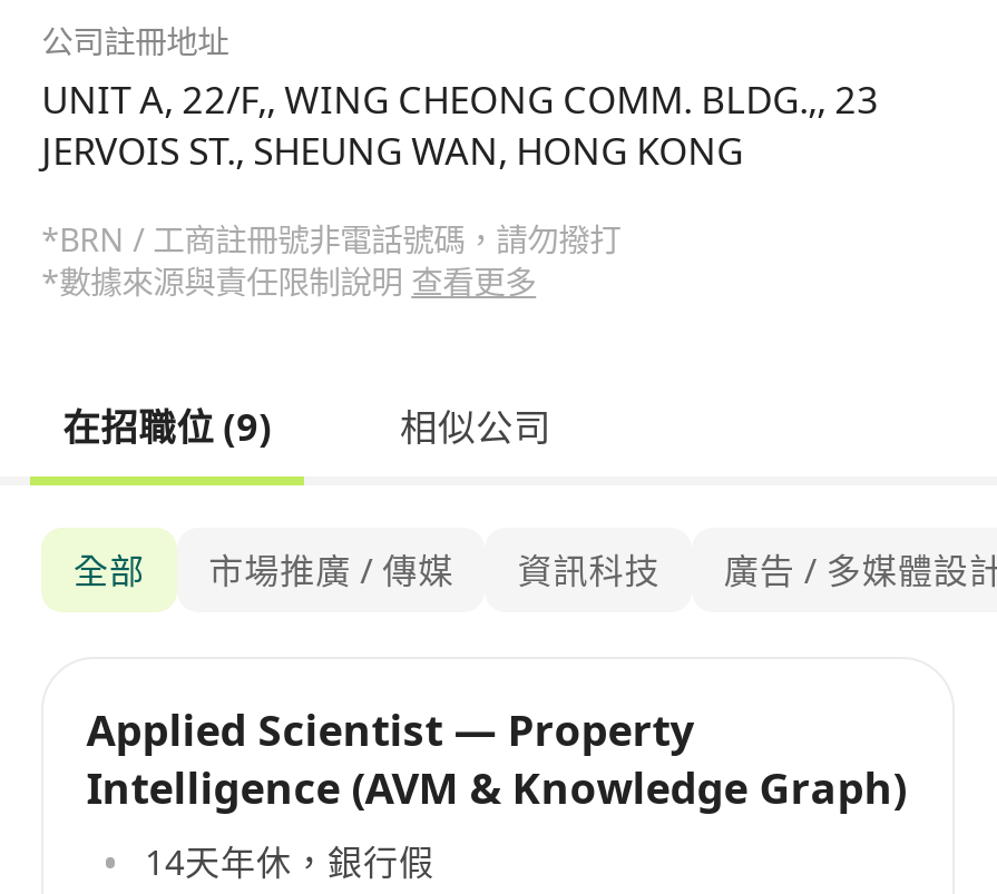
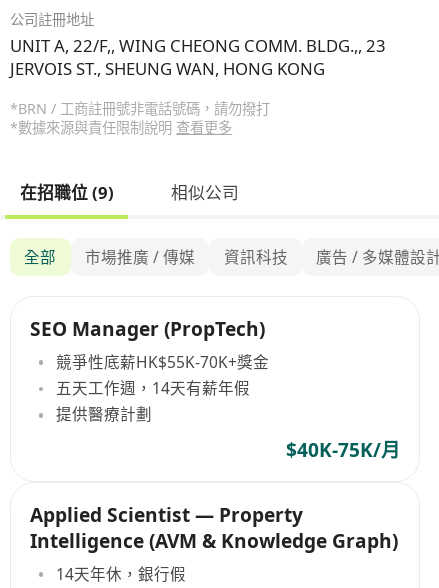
+ SEO Manager (PropTech)
+ 競爭性底薪HK$55K-70K+獎金
+ 五天工作週，14天有薪年假
+ 提供醫療計劃
+ $40K-75K/月
